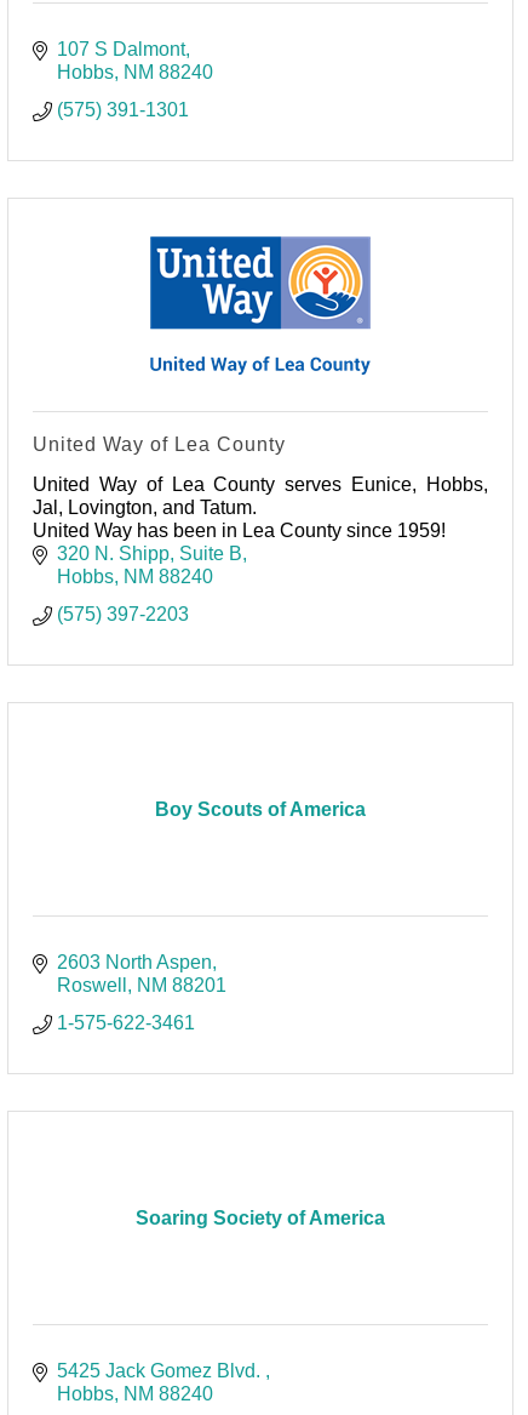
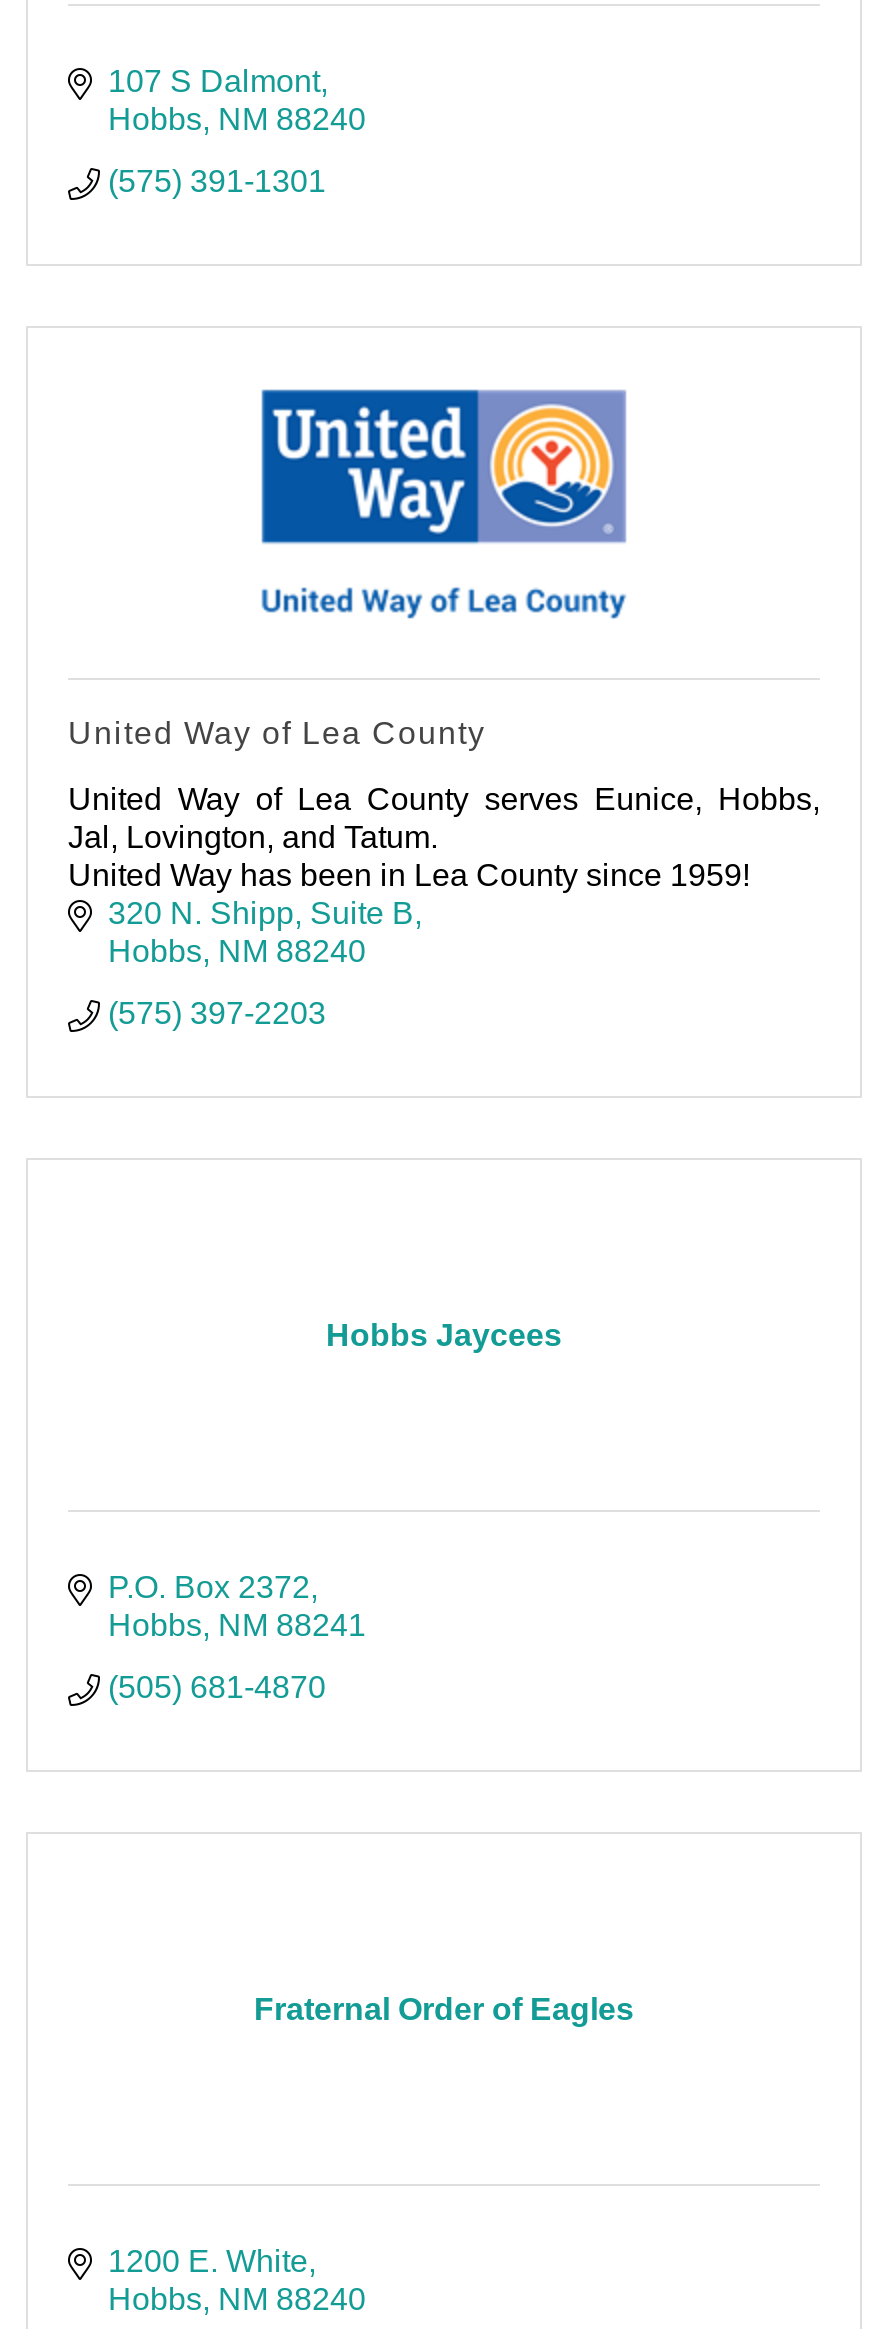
- Boy Scouts of America
+ Hobbs Jaycees

- 2603 North Aspen
- Roswell NM 88201
+ P.O. Box 2372
+ Hobbs NM 88241

- 1-575-622-3461
+ (505) 681-4870

- Soaring Society of America
+ Fraternal Order of Eagles

- 5425 Jack Gomez Blvd.
+ 1200 E. White
